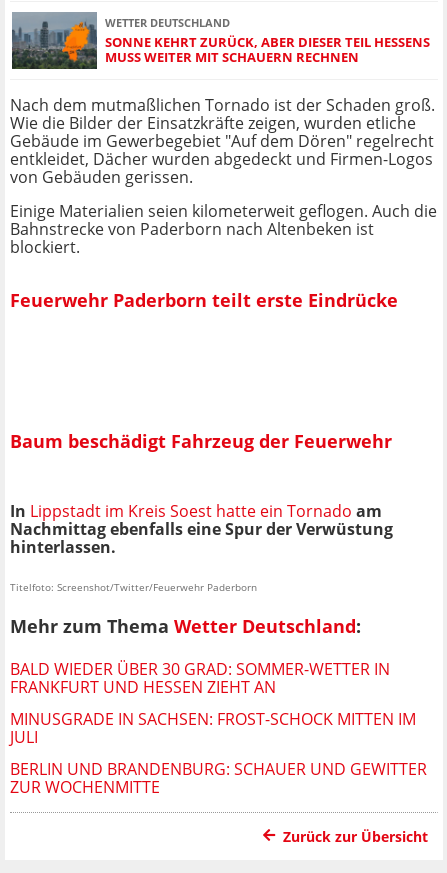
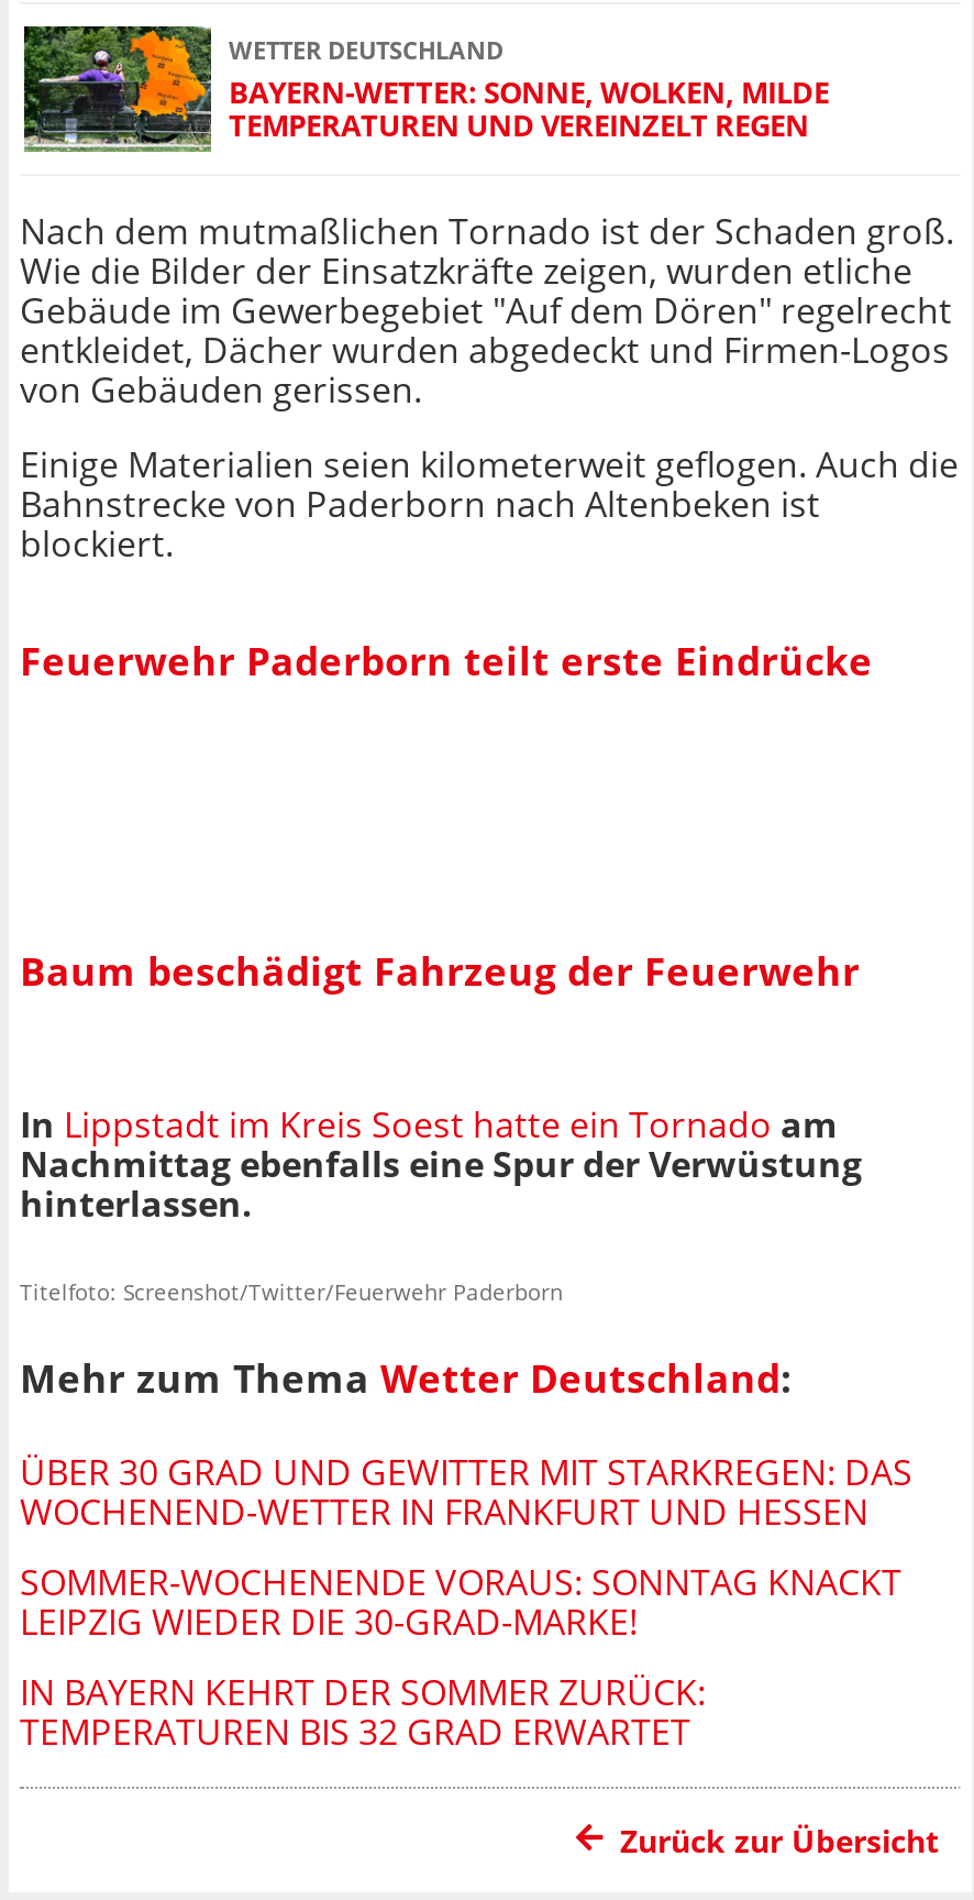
- [image]
- SONNE KEHRT ZURÜCK, ABER DIESER TEIL HESSENS
- MUSS WEITER MIT SCHAUERN RECHNEN
+ [image]
+ BAYERN-WETTER: SONNE, WOLKEN, MILDE
+ TEMPERATUREN UND VEREINZELT REGEN

- BALD WIEDER ÜBER 30 GRAD: SOMMER-WETTER IN
- FRANKFURT UND HESSEN ZIEHT AN
+ ÜBER 30 GRAD UND GEWITTER MIT STARKREGEN: DAS
+ WOCHENEND-WETTER IN FRANKFURT UND HESSEN

- MINUSGRADE IN SACHSEN: FROST-SCHOCK MITTEN IM
- JULI
+ SOMMER-WOCHENENDE VORAUS: SONNTAG KNACKT
+ LEIPZIG WIEDER DIE 30-GRAD-MARKE!

- BERLIN UND BRANDENBURG: SCHAUER UND GEWITTER
- ZUR WOCHENMITTE
+ IN BAYERN KEHRT DER SOMMER ZURÜCK:
+ TEMPERATUREN BIS 32 GRAD ERWARTET
